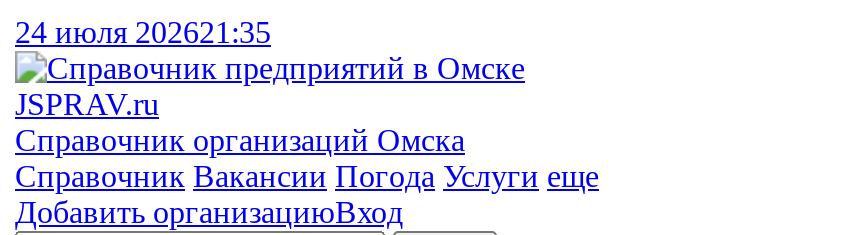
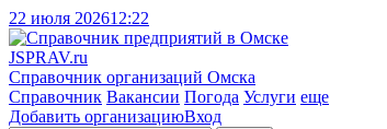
- 24 июля 202621:35
+ 22 июля 202612:22
